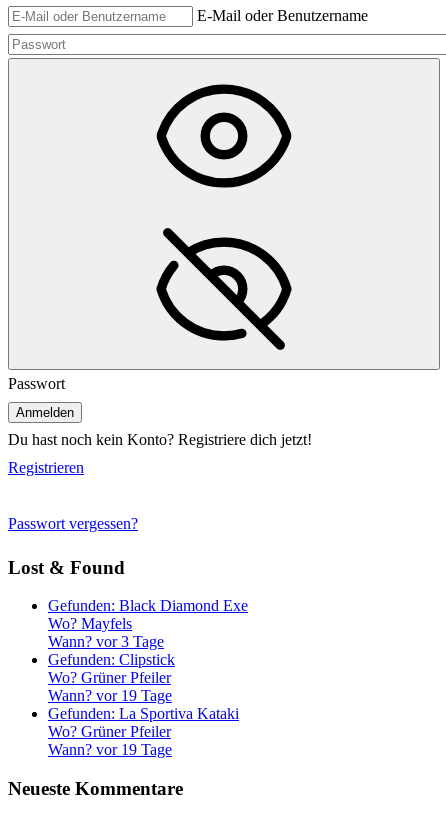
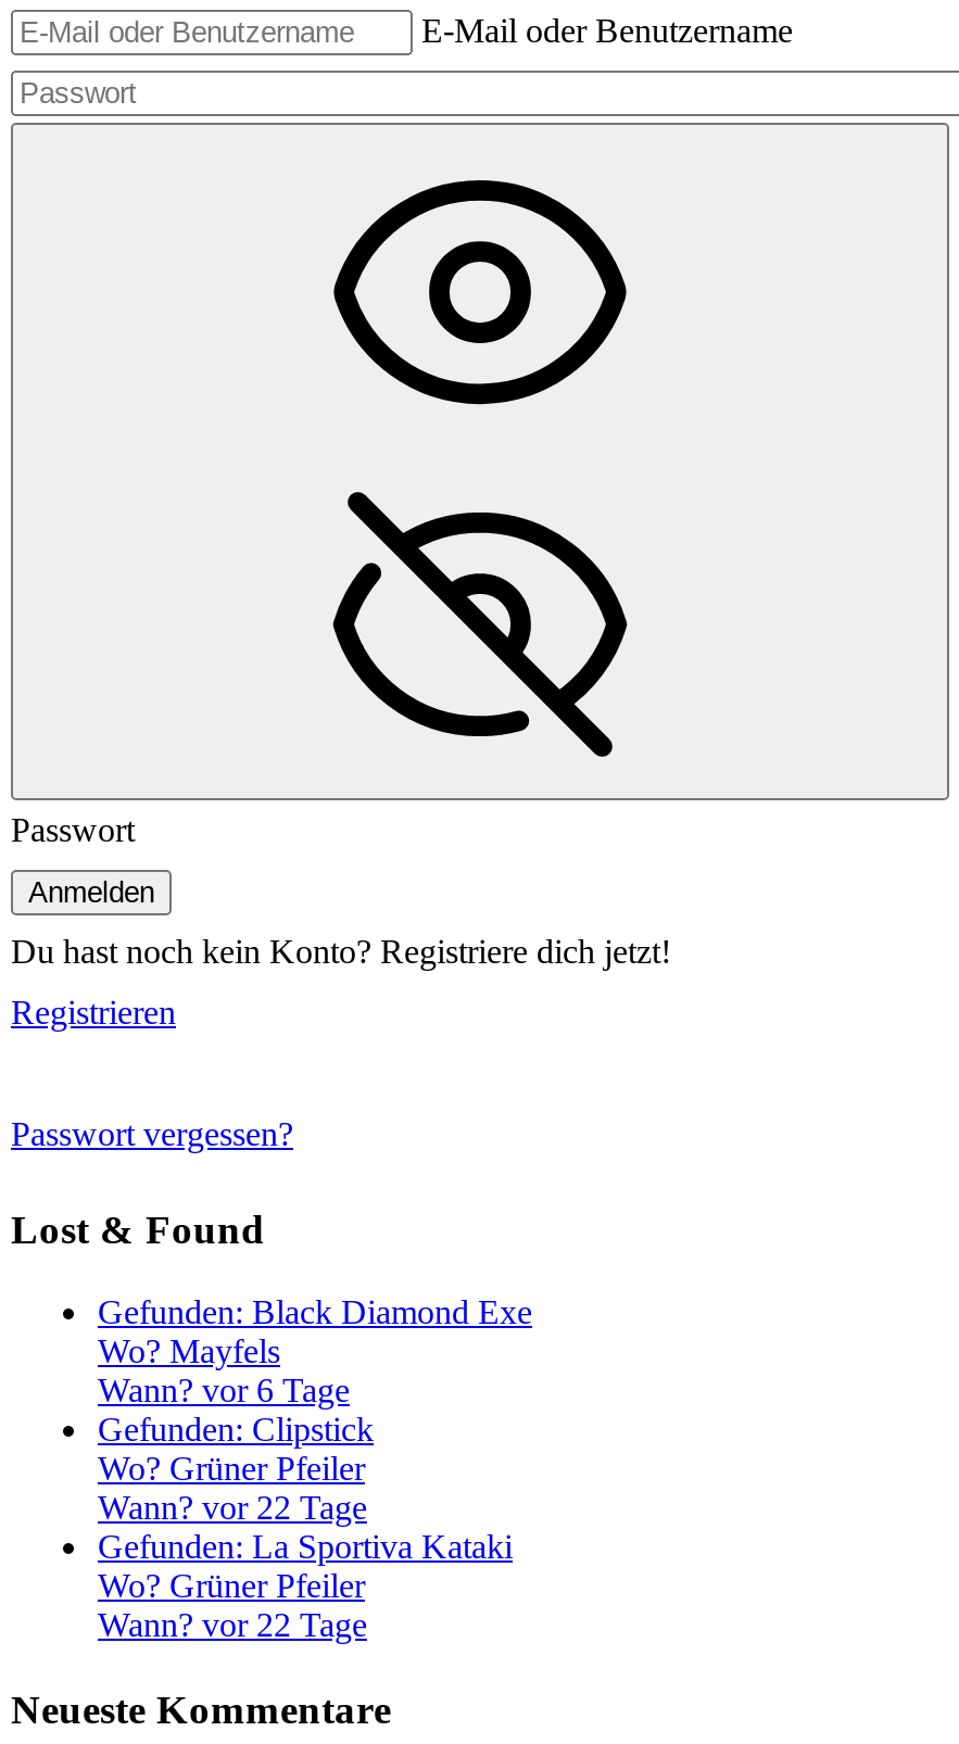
- Wann? vor 3 Tage
+ Wann? vor 6 Tage

- Wann? vor 19 Tage
+ Wann? vor 22 Tage

- Wann? vor 19 Tage
+ Wann? vor 22 Tage
